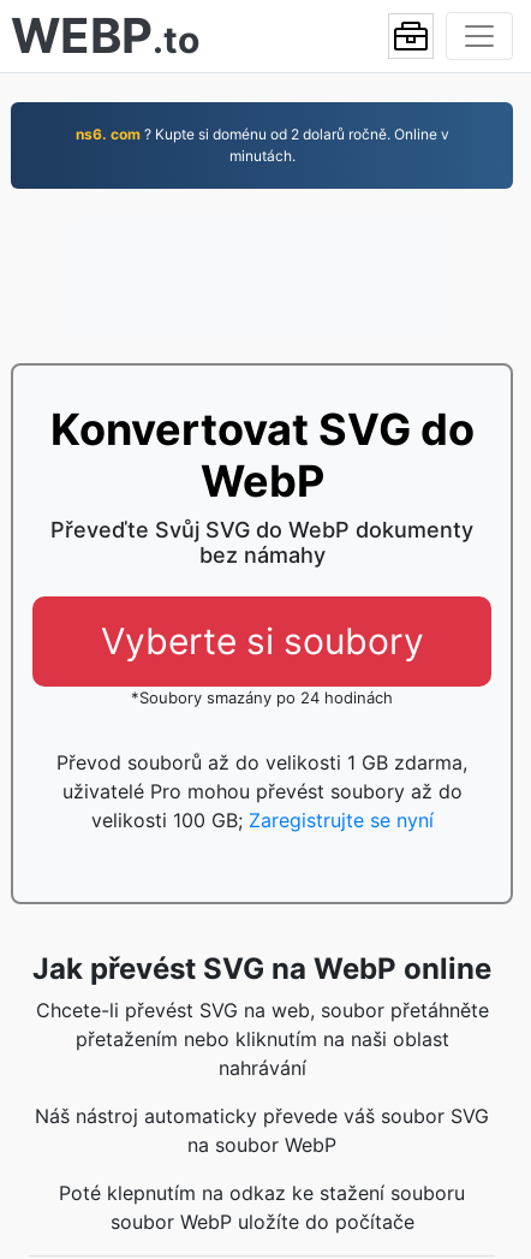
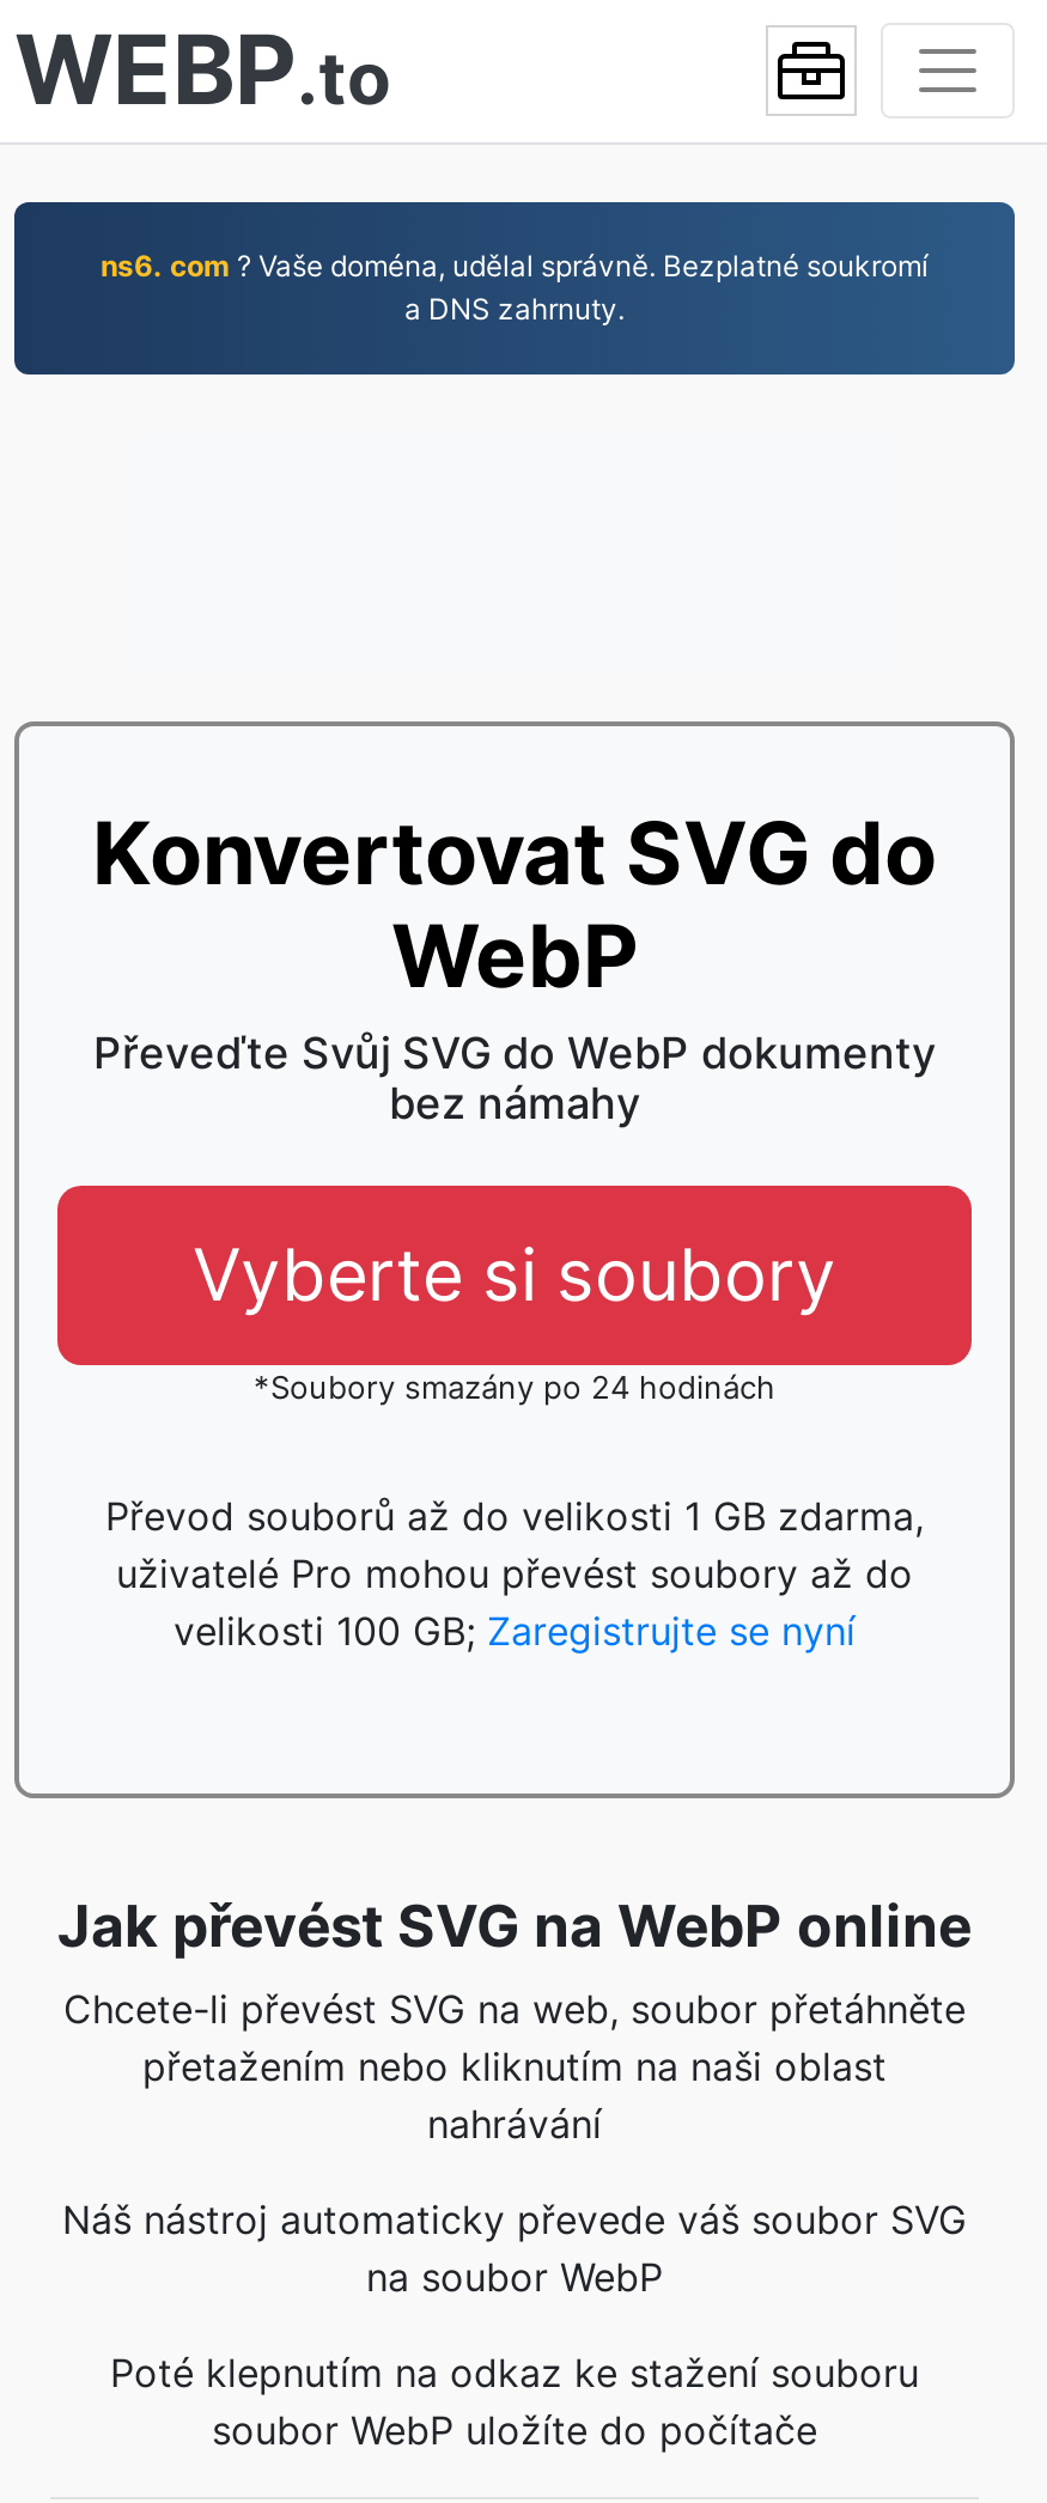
- ns6. com? Kupte si doménu od 2 dolarů ročně. Online v
- minutách.
+ ns6. com? Vaše doména, udělal správně. Bezplatné soukromí
+ a DNS zahrnuty.
